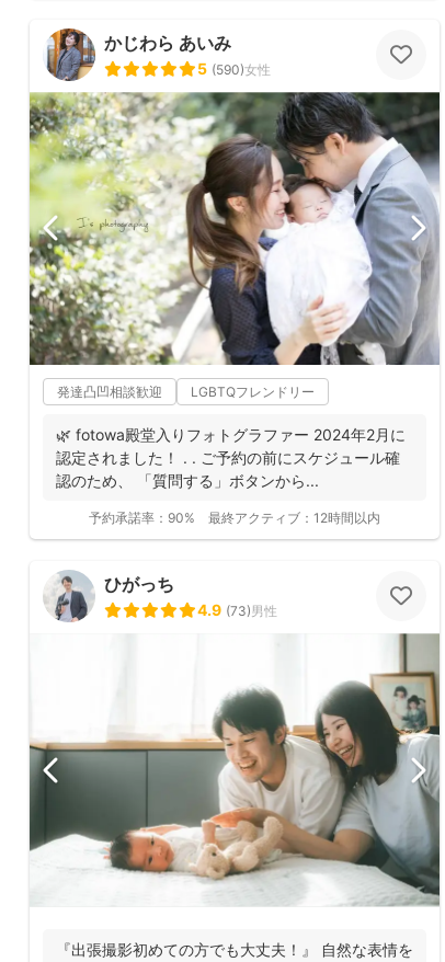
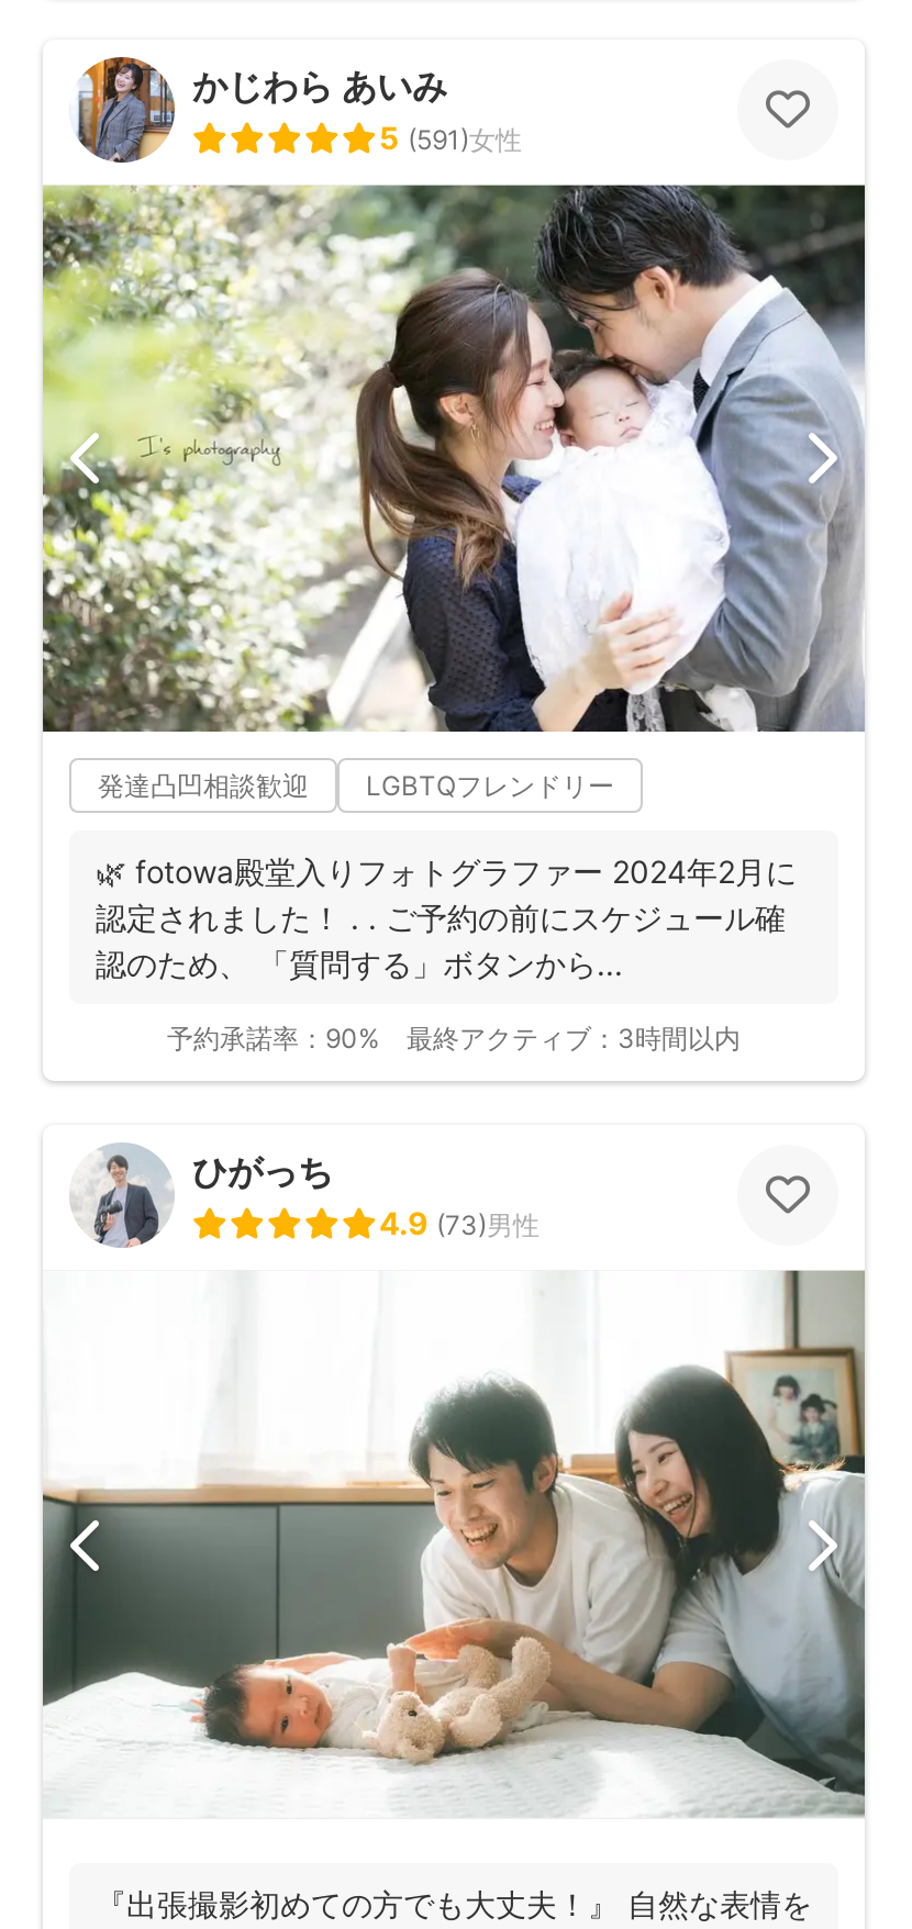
- 5 (590)女性
+ 5 (591)女性

- 最終アクティブ：12時間以内
+ 最終アクティブ：3時間以内
